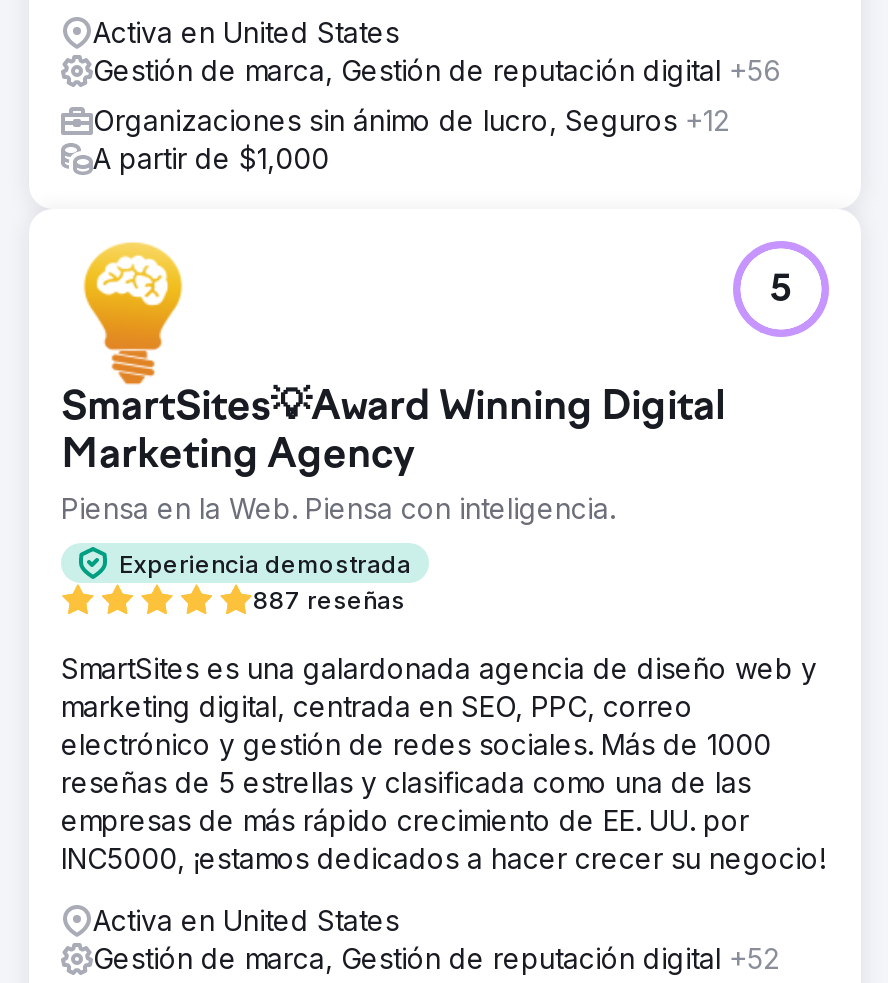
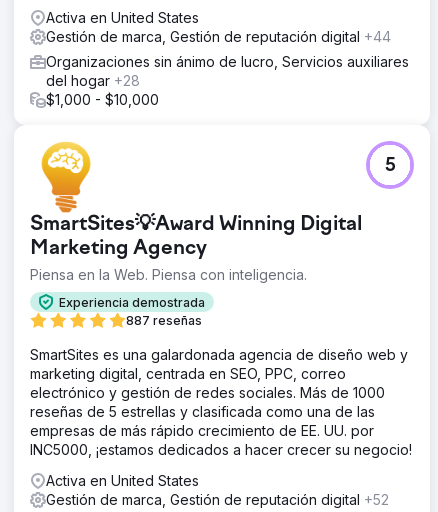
- Gestión de marca, Gestión de reputación digital +56
+ Gestión de marca, Gestión de reputación digital +44

- Organizaciones sin ánimo de lucro, Seguros +12
- A partir de $1,000
+ Organizaciones sin ánimo de lucro, Servicios auxiliares
+ del hogar +28
+ $1,000 - $10,000
